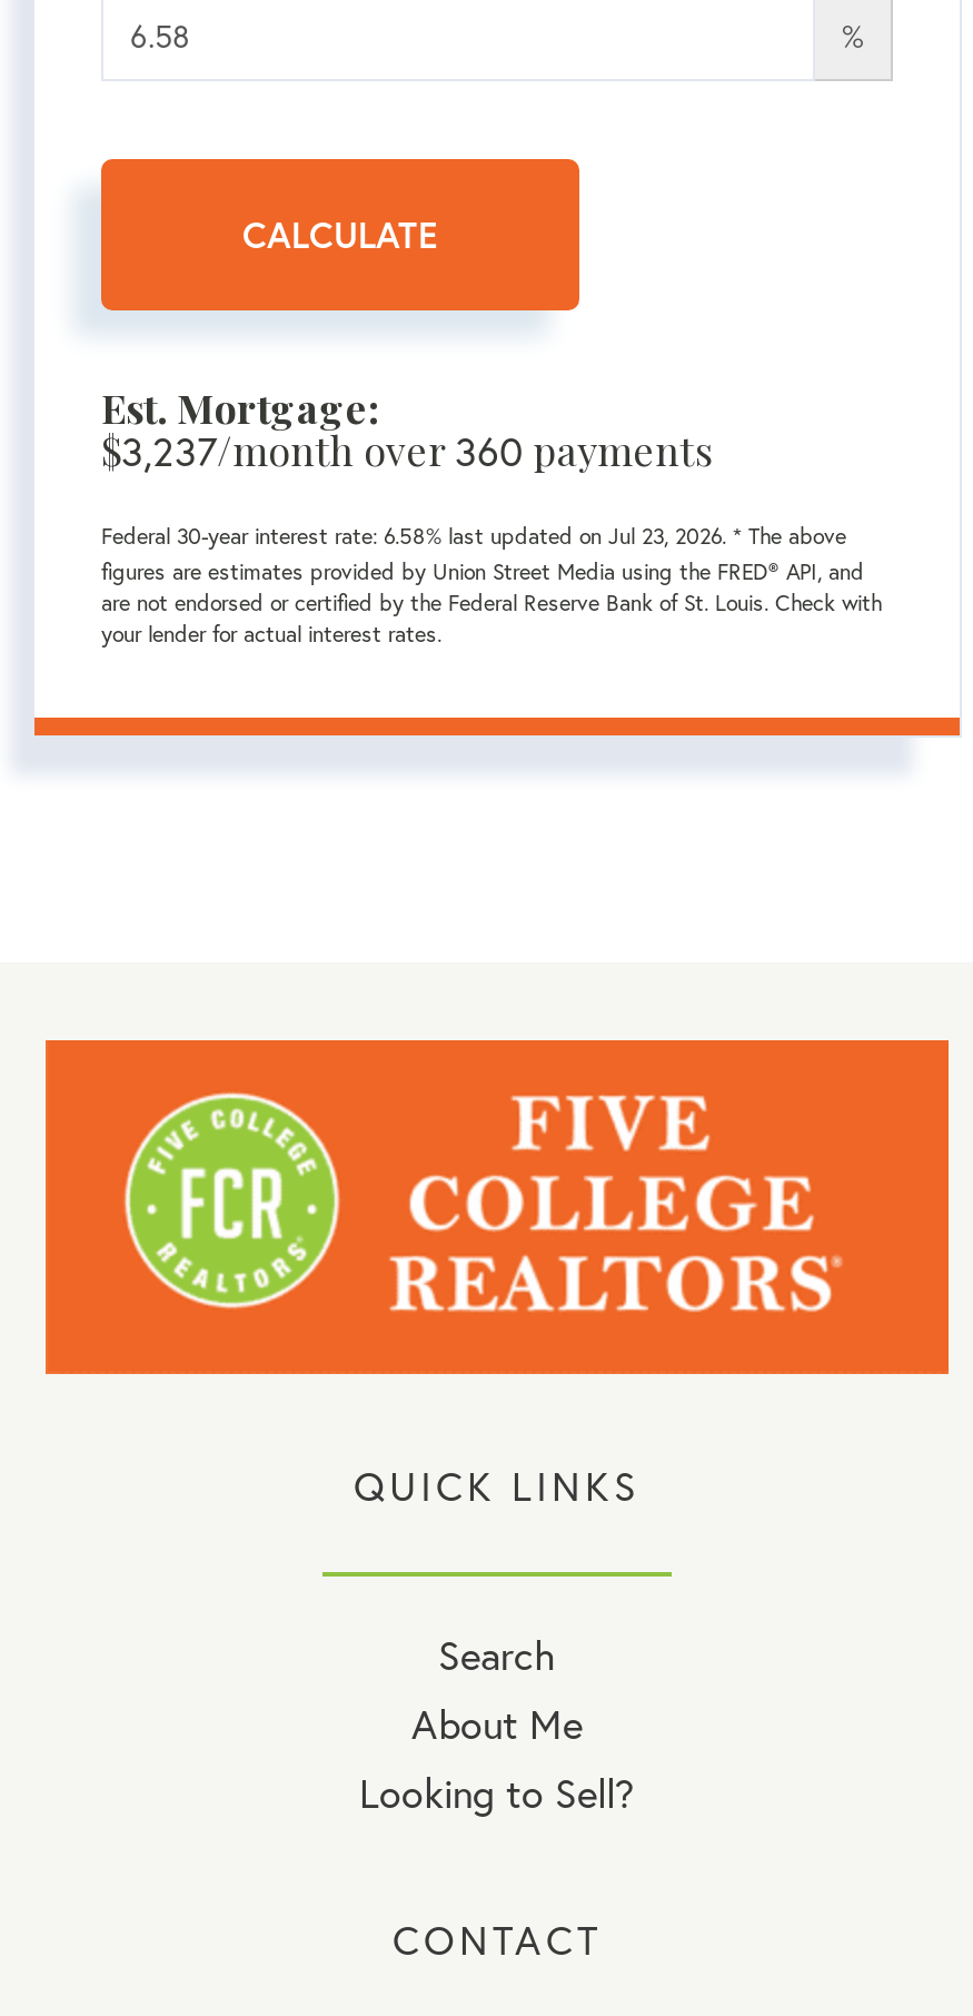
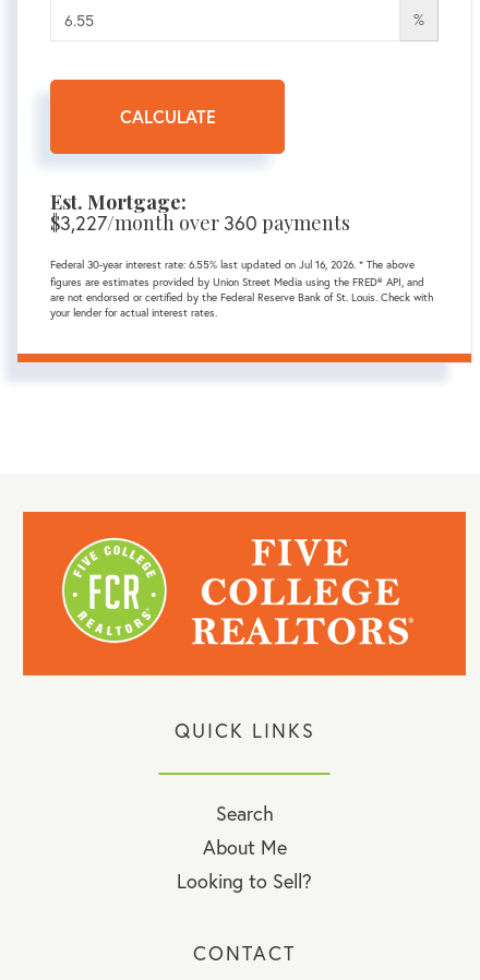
- $3,237/month over 360 payments
+ $3,227/month over 360 payments

- Federal 30-year interest rate: 6.58% last updated on Jul 23, 2026. * The above
+ Federal 30-year interest rate: 6.55% last updated on Jul 16, 2026. * The above
